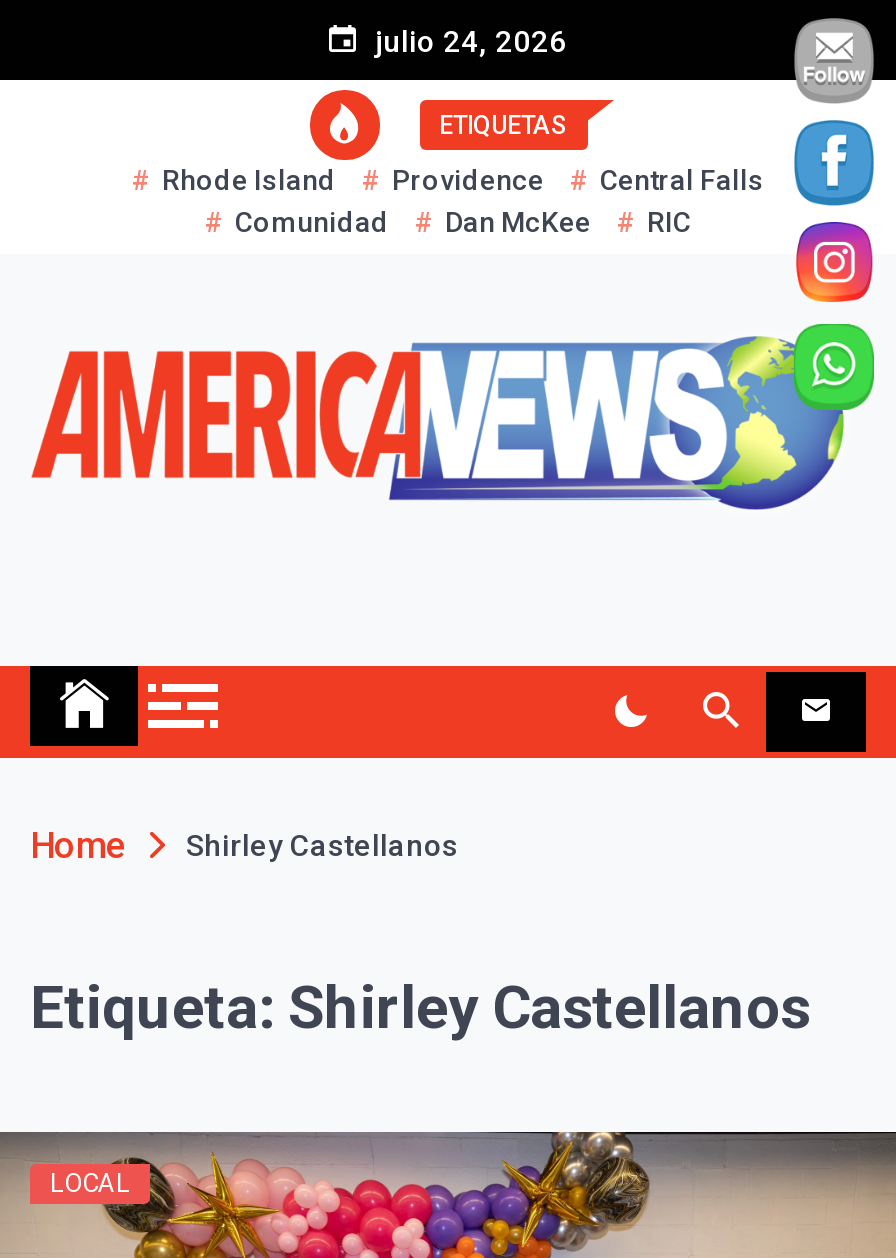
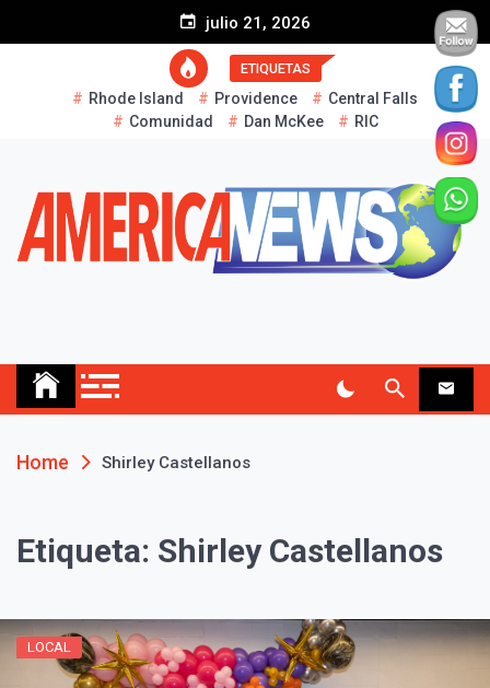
- julio 24, 2026
+ julio 21, 2026
